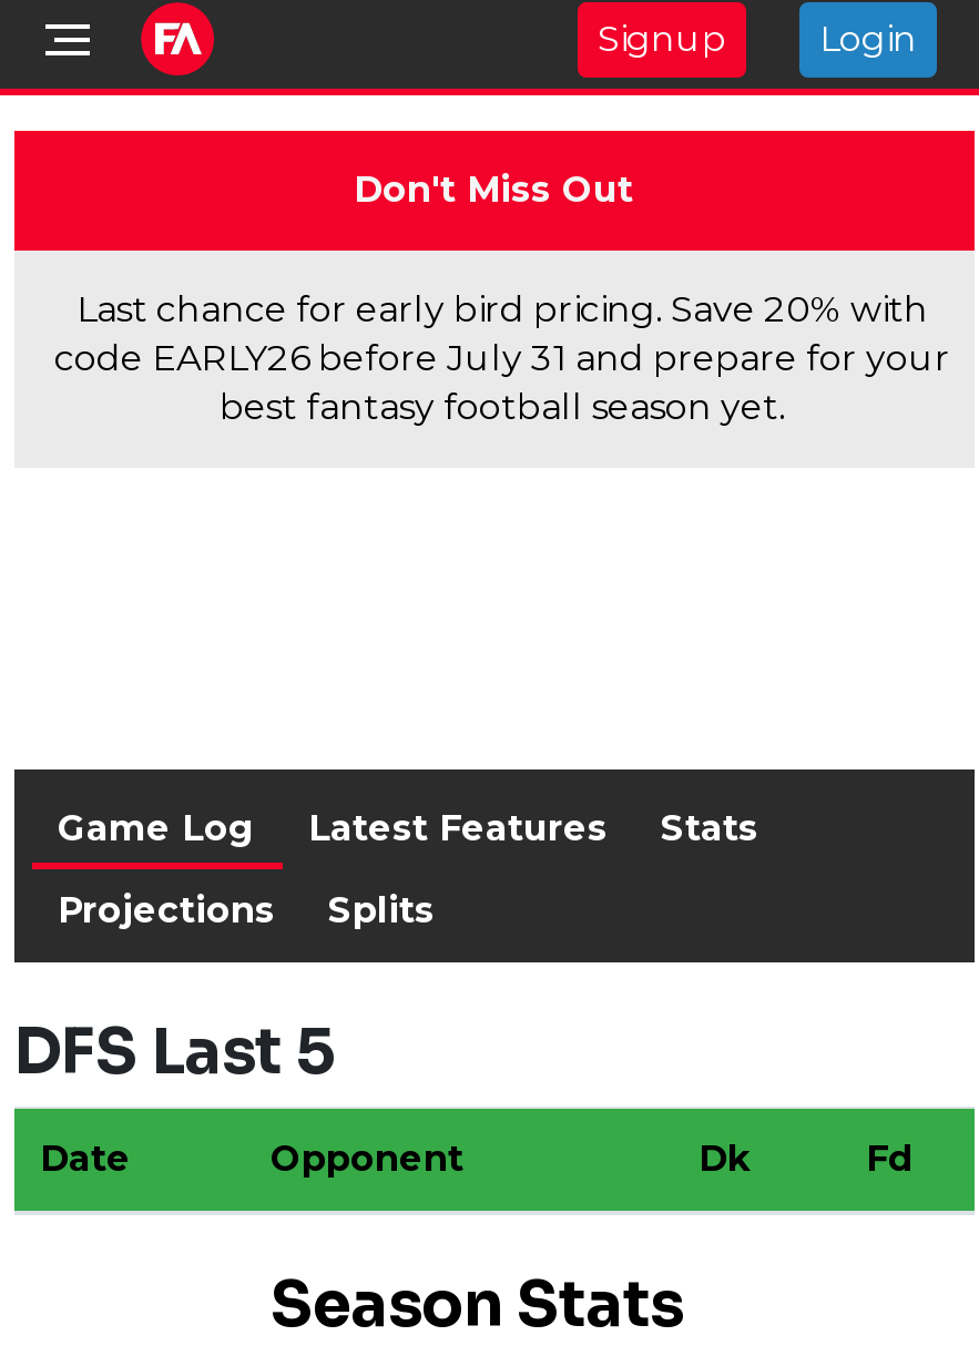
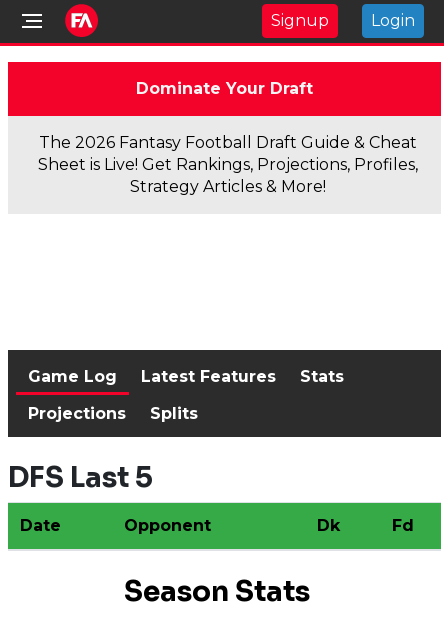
- Don't Miss Out
+ Dominate Your Draft

- Last chance for early bird pricing. Save 20% with
- code EARLY26 before July 31 and prepare for your
- best fantasy football season yet.
+ The 2026 Fantasy Football Draft Guide & Cheat
+ Sheet is Live! Get Rankings, Projections, Profiles,
+ Strategy Articles & More!
